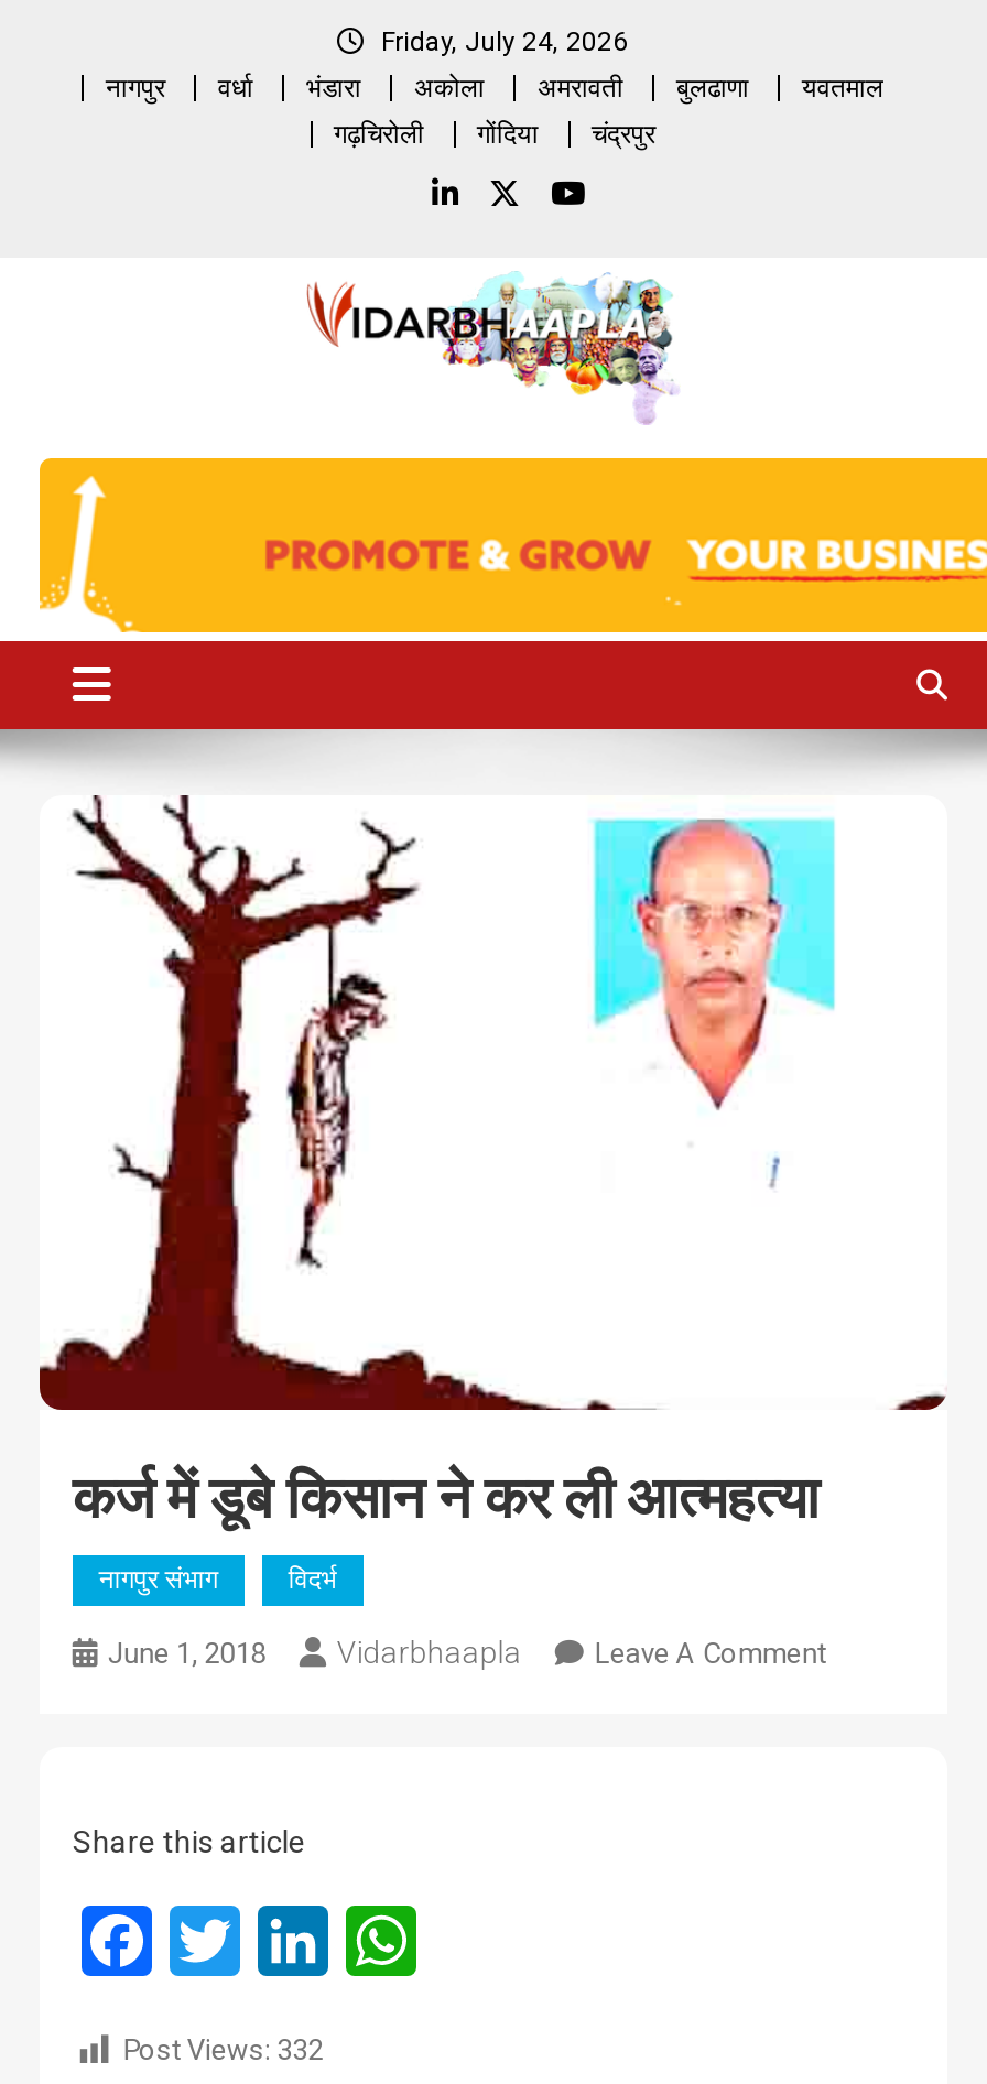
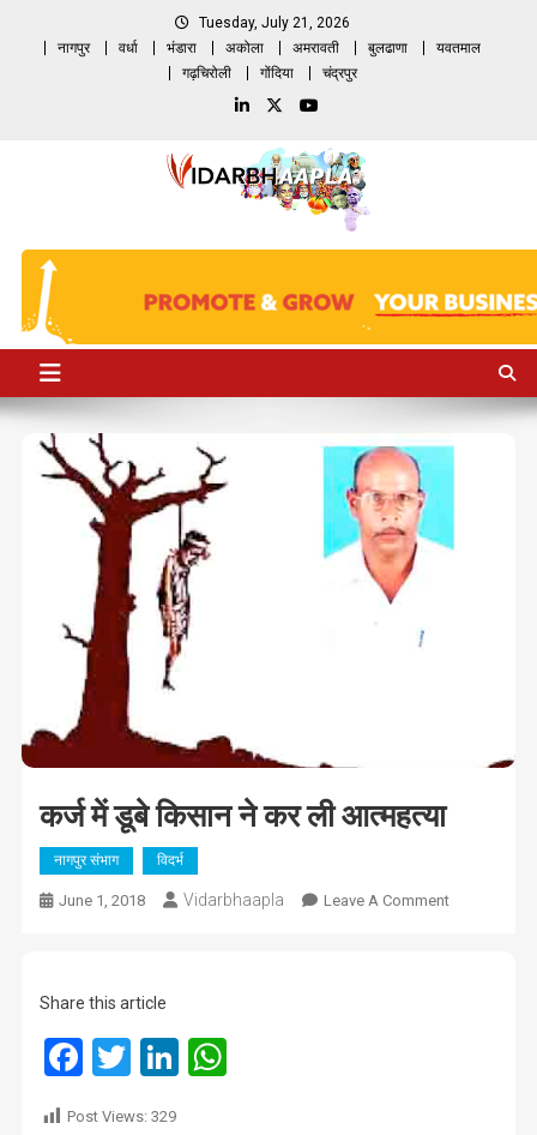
- Friday, July 24, 2026
+ Tuesday, July 21, 2026

- Post Views: 332
+ Post Views: 329
